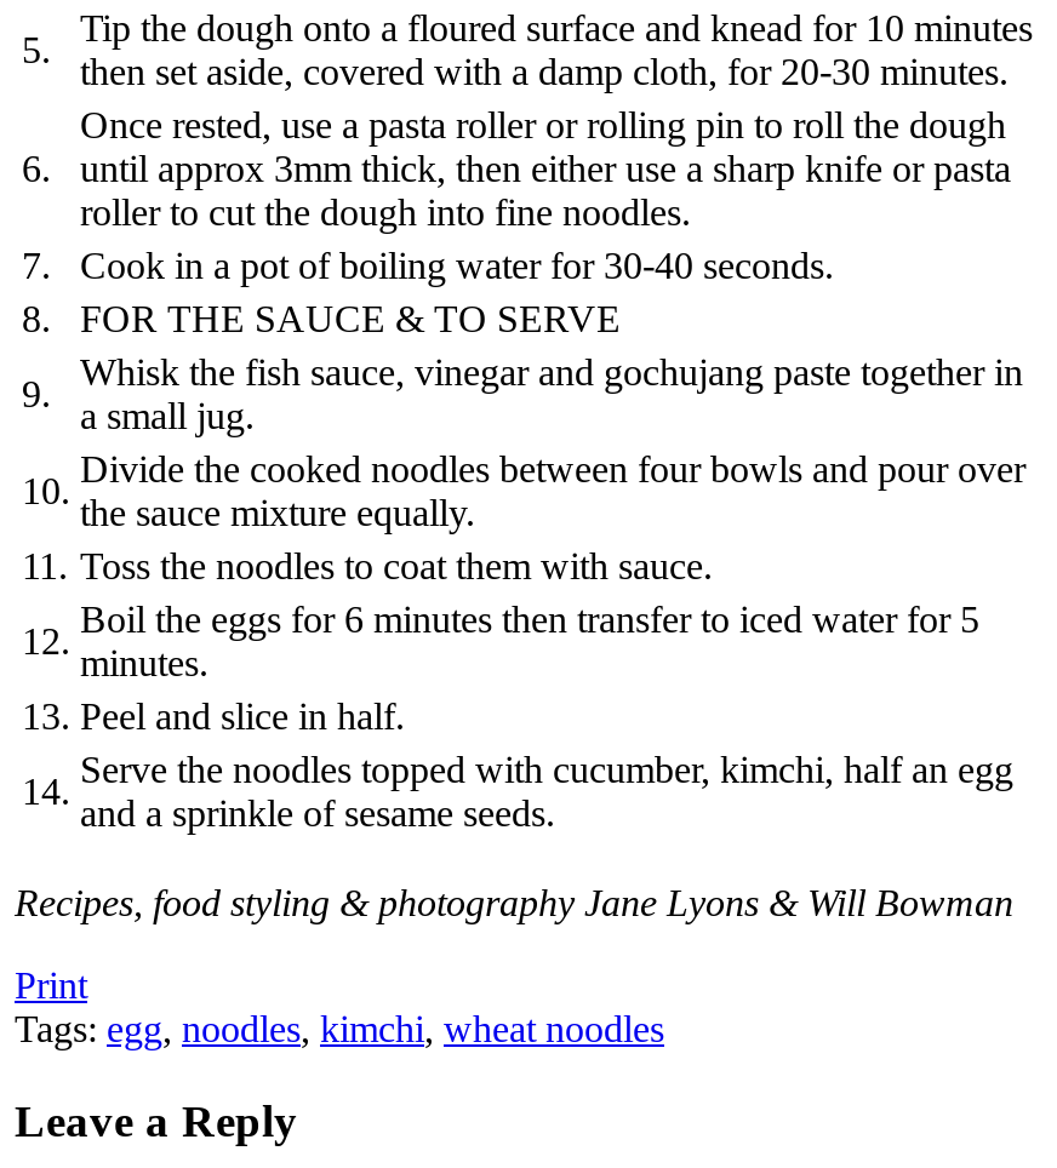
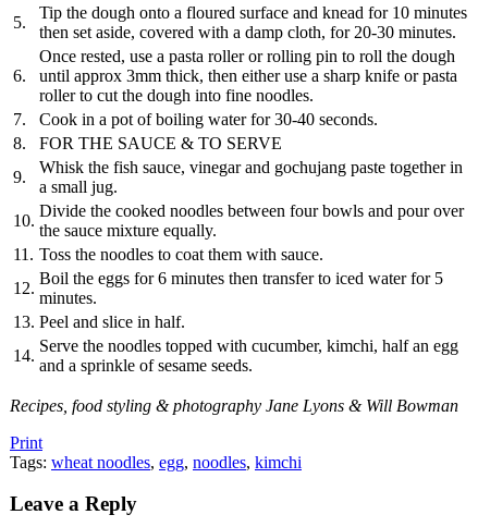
- Tags: egg, noodles, kimchi, wheat noodles
+ Tags: wheat noodles, egg, noodles, kimchi
